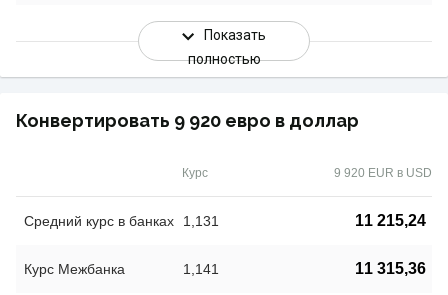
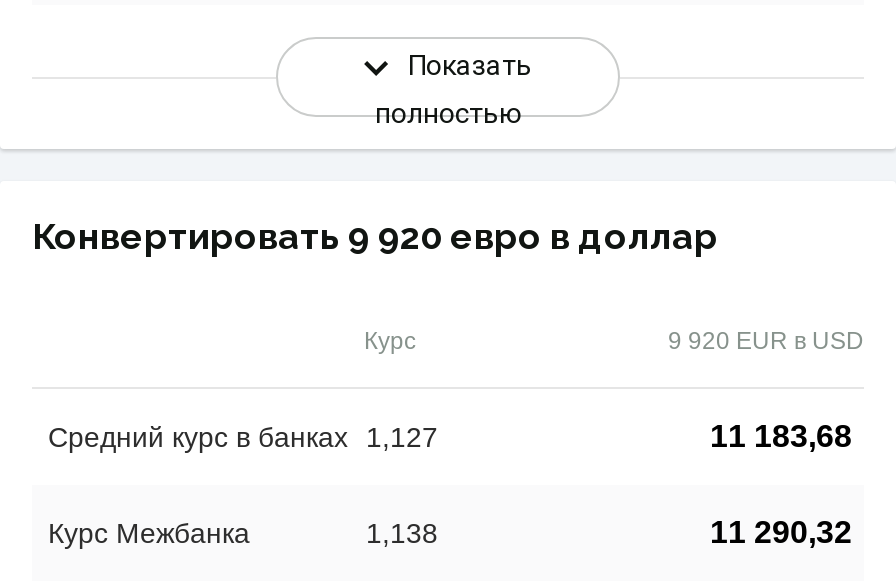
- Средний курс в банках 1,131
+ Средний курс в банках 1,127

- 11 215,24
+ 11 183,68

- 1,141
+ 1,138

- 11 315,36
+ 11 290,32
